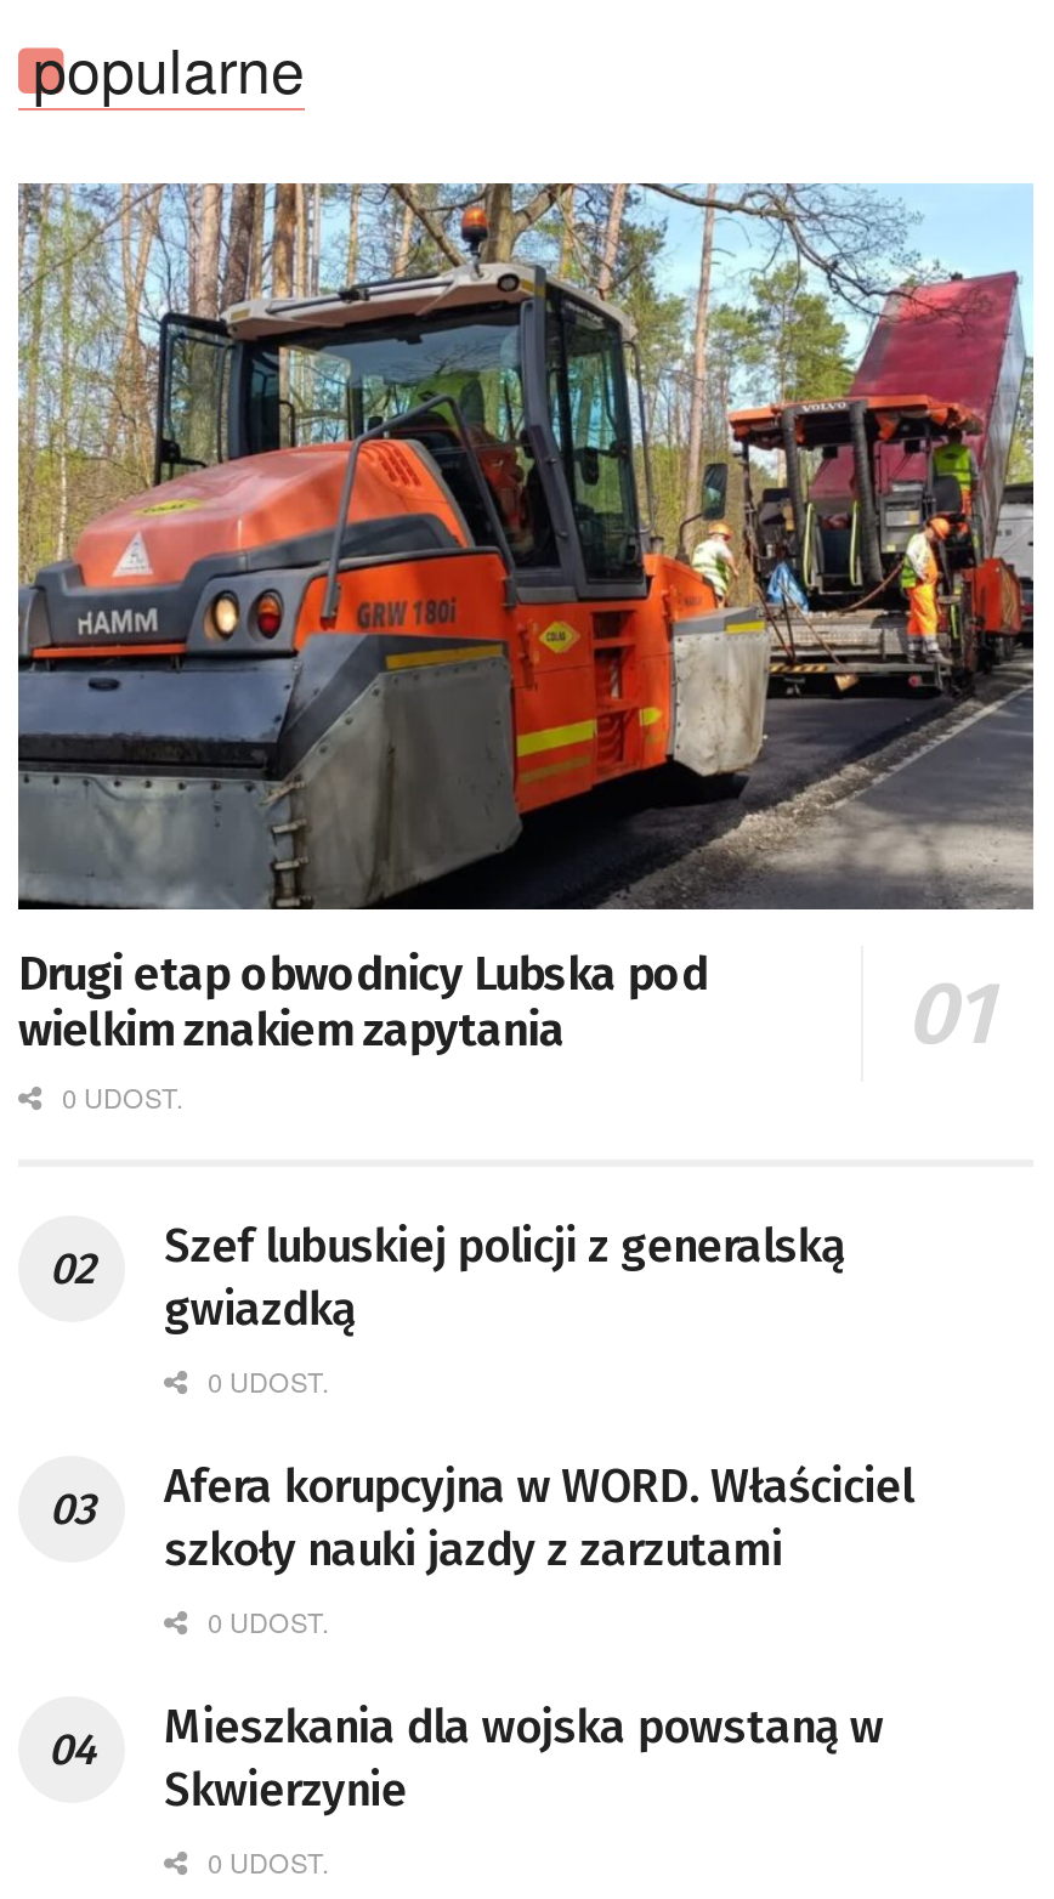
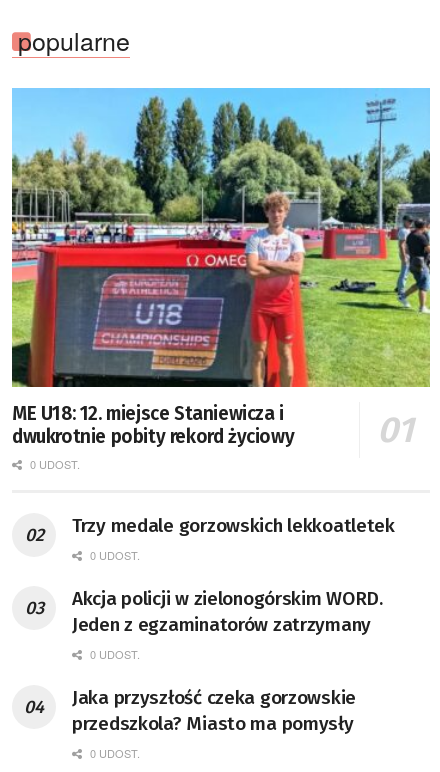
- [image]
- Drugi etap obwodnicy Lubska pod
- wielkim znakiem zapytania
+ [image]
+ ME U18: 12. miejsce Staniewicza i
+ dwukrotnie pobity rekord życiowy

- Szef lubuskiej policji z generalską
- gwiazdką
+ Trzy medale gorzowskich lekkoatletek

- Afera korupcyjna w WORD. Właściciel
- szkoły nauki jazdy z zarzutami
+ Akcja policji w zielonogórskim WORD.
+ Jeden z egzaminatorów zatrzymany

- Mieszkania dla wojska powstaną w
- Skwierzynie
+ Jaka przyszłość czeka gorzowskie
+ przedszkola? Miasto ma pomysły
